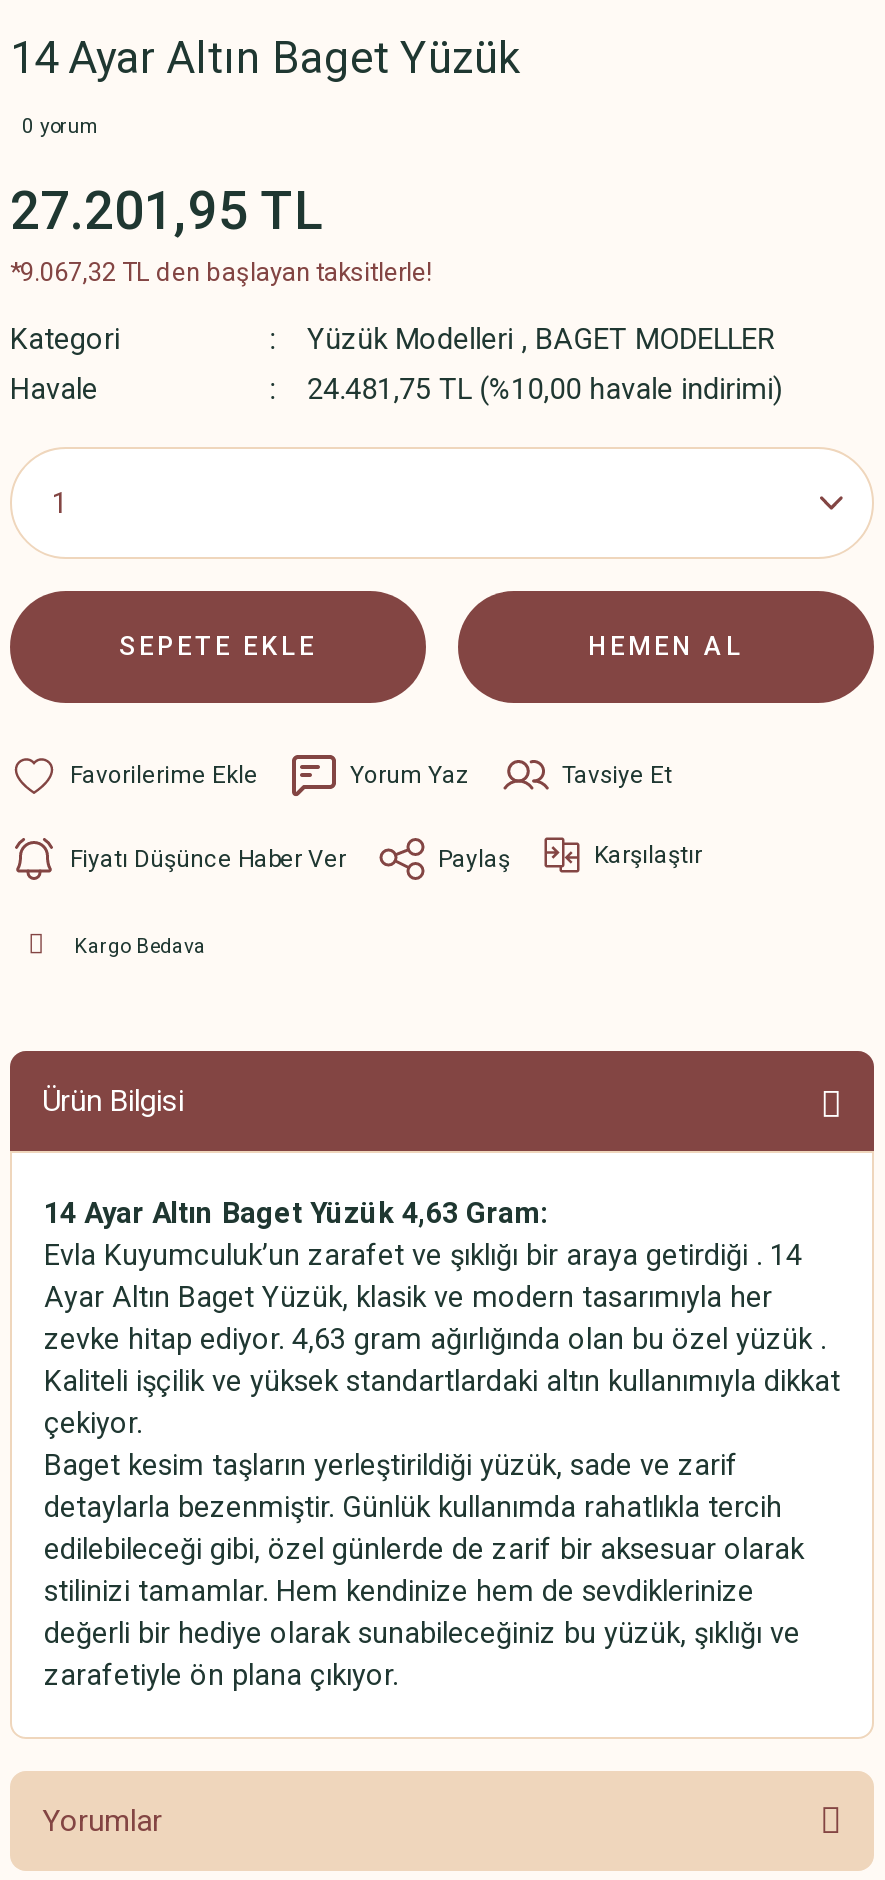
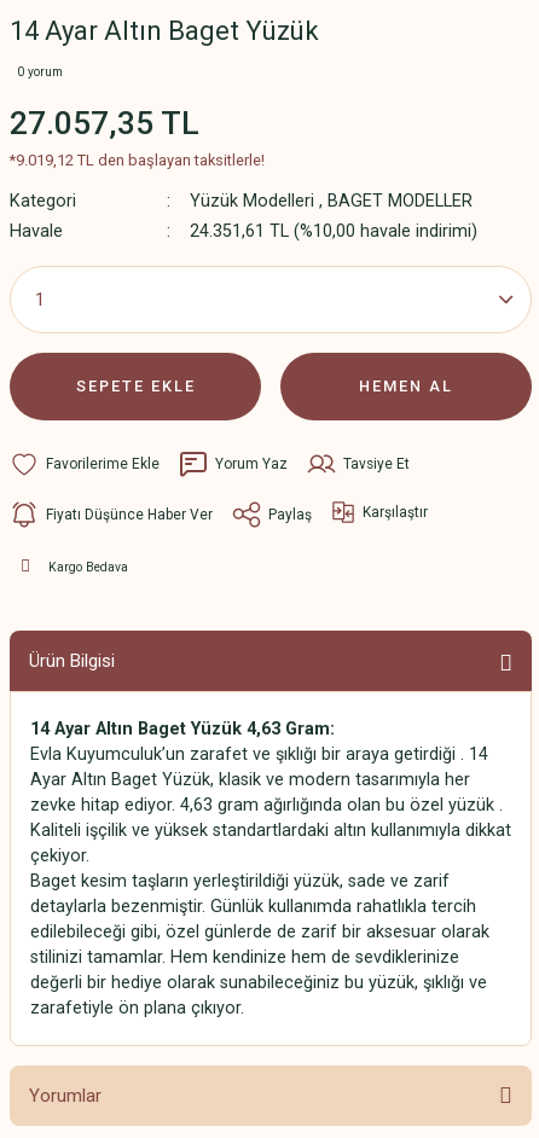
- 27.201,95 TL
+ 27.057,35 TL

- *9.067,32 TL den başlayan taksitlerle!
+ *9.019,12 TL den başlayan taksitlerle!

- 24.481,75 TL (%10,00 havale indirimi)
+ 24.351,61 TL (%10,00 havale indirimi)
